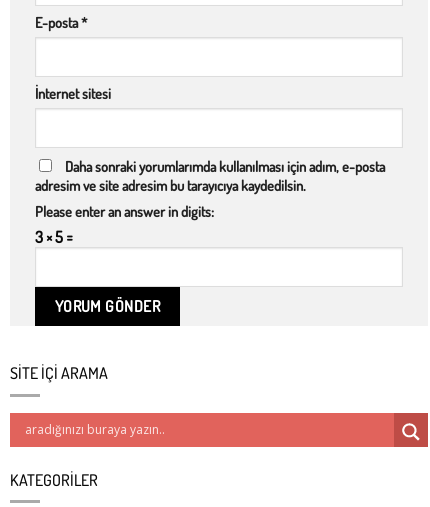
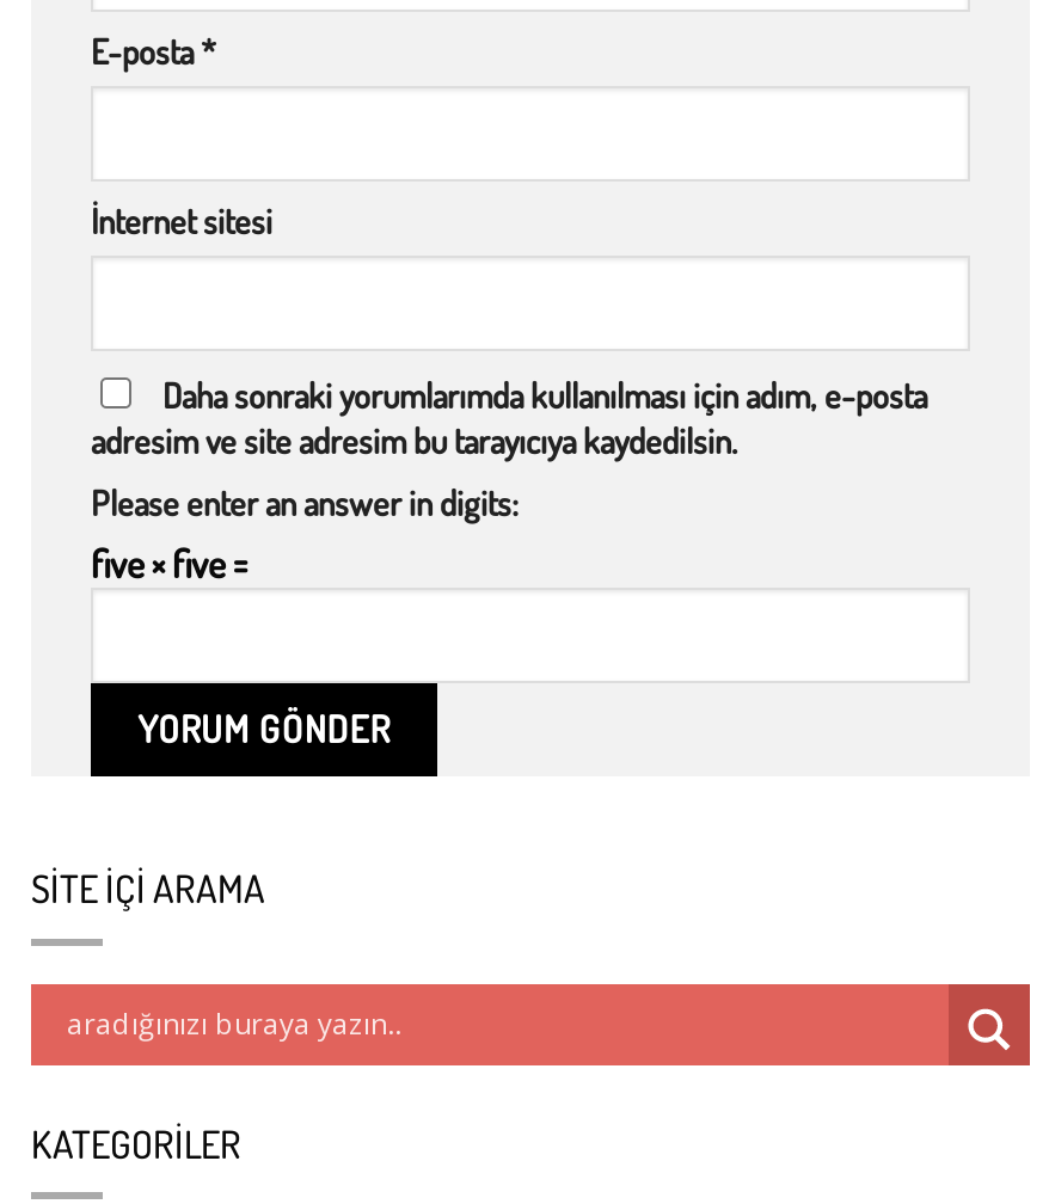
- 3 × 5 =
+ five × five =
